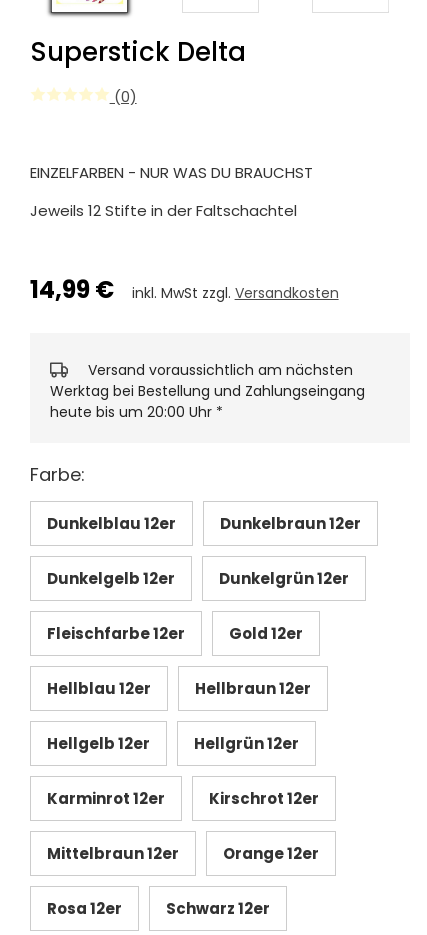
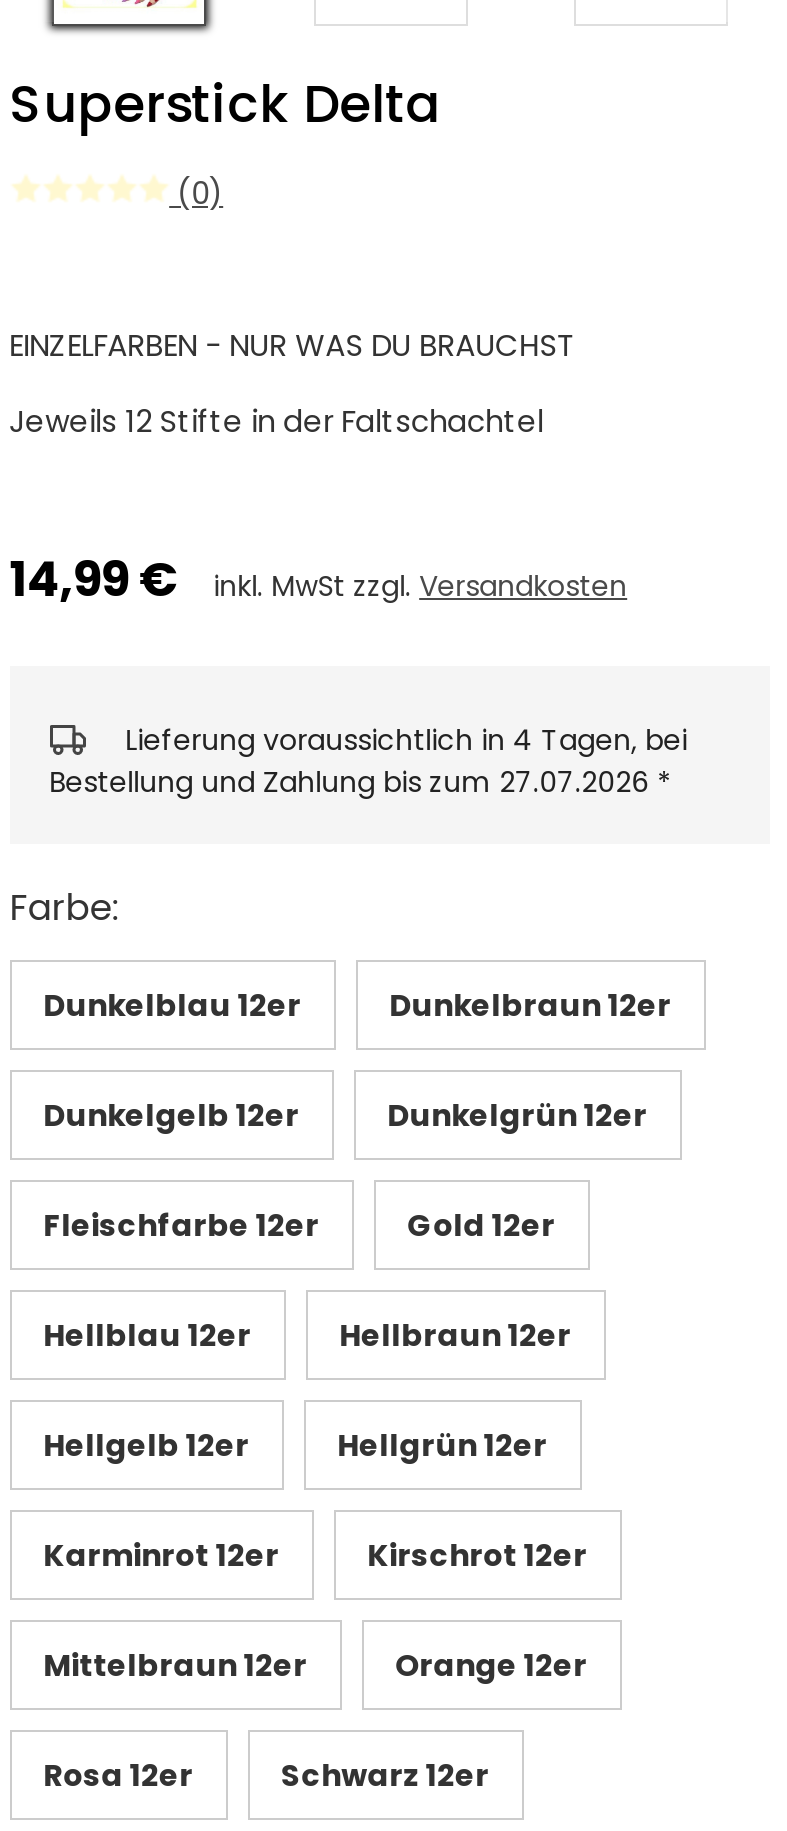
- Versand voraussichtlich am nächsten
- Werktag bei Bestellung und Zahlungseingang
- heute bis um 20:00 Uhr *
+ Lieferung voraussichtlich in 4 Tagen, bei
+ Bestellung und Zahlung bis zum 27.07.2026 *
